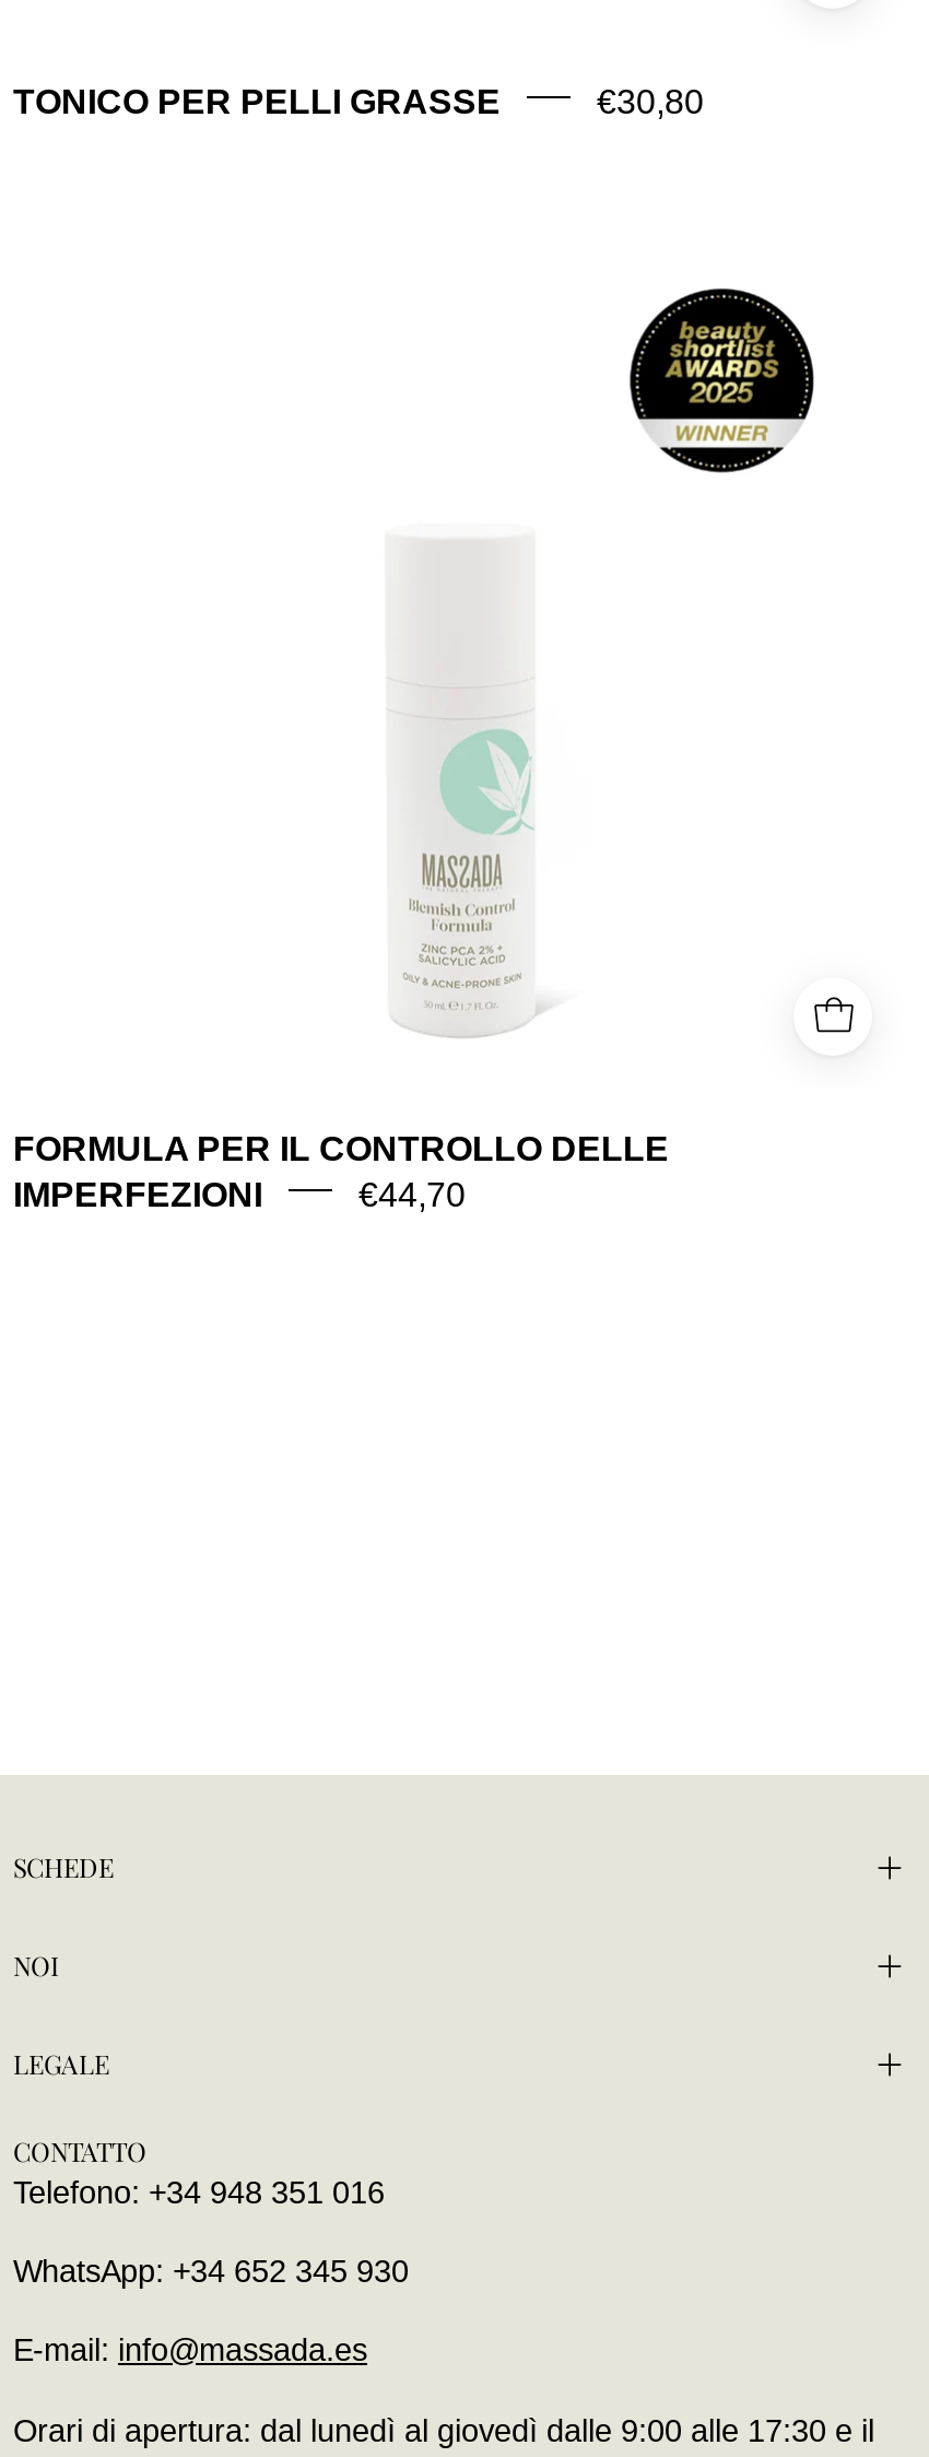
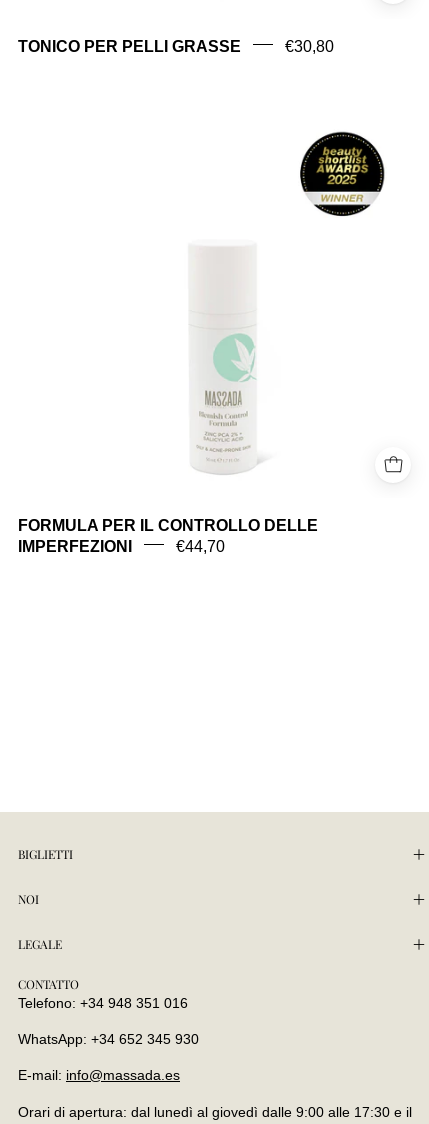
- SCHEDE
+ BIGLIETTI
